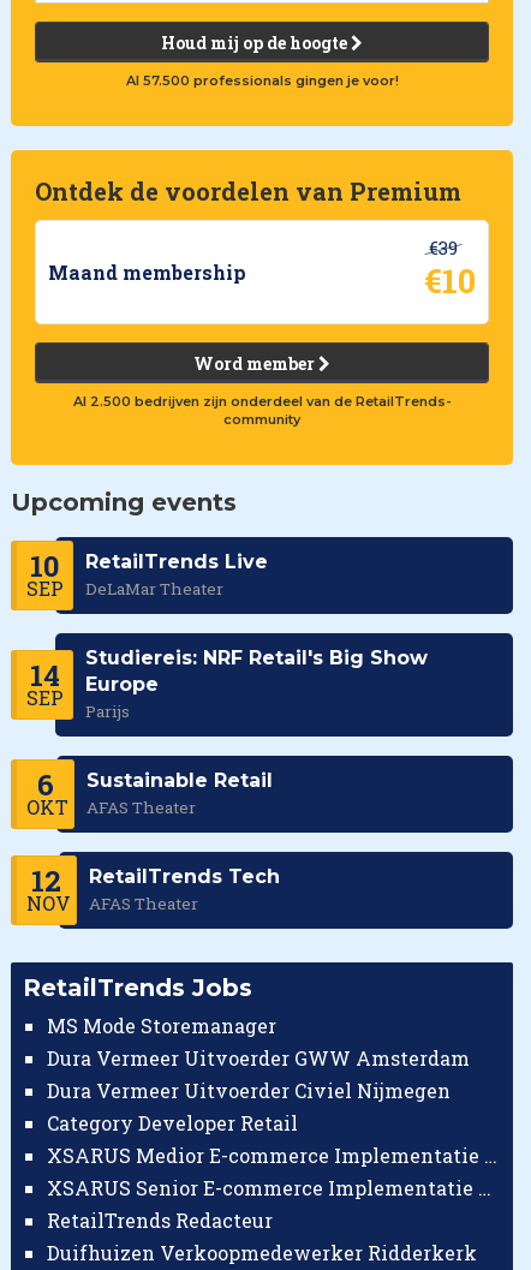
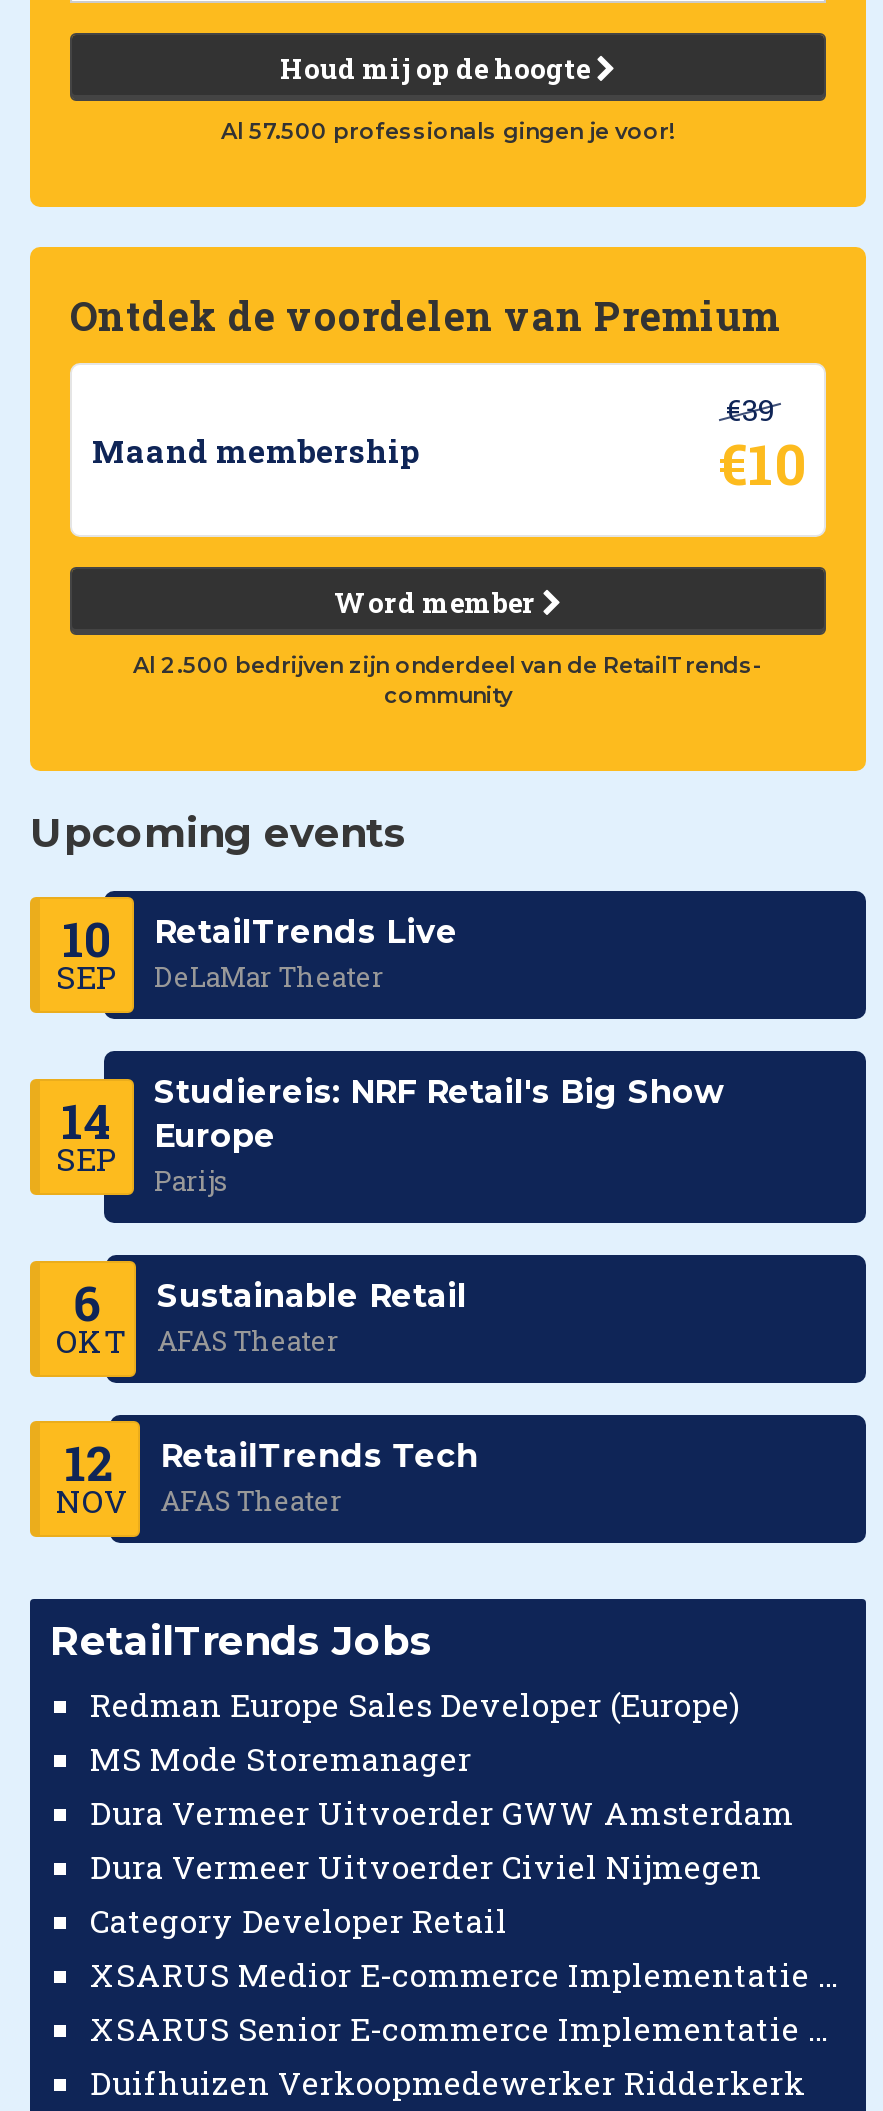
+ Redman Europe Sales Developer (Europe)

moved down: MS Mode Storemanager | Dura Vermeer Uitvoerder GWW Amsterdam | Dura Vermeer Uitvoerder Civiel Nijmegen | Category Developer Retail

- RetailTrends Redacteur
